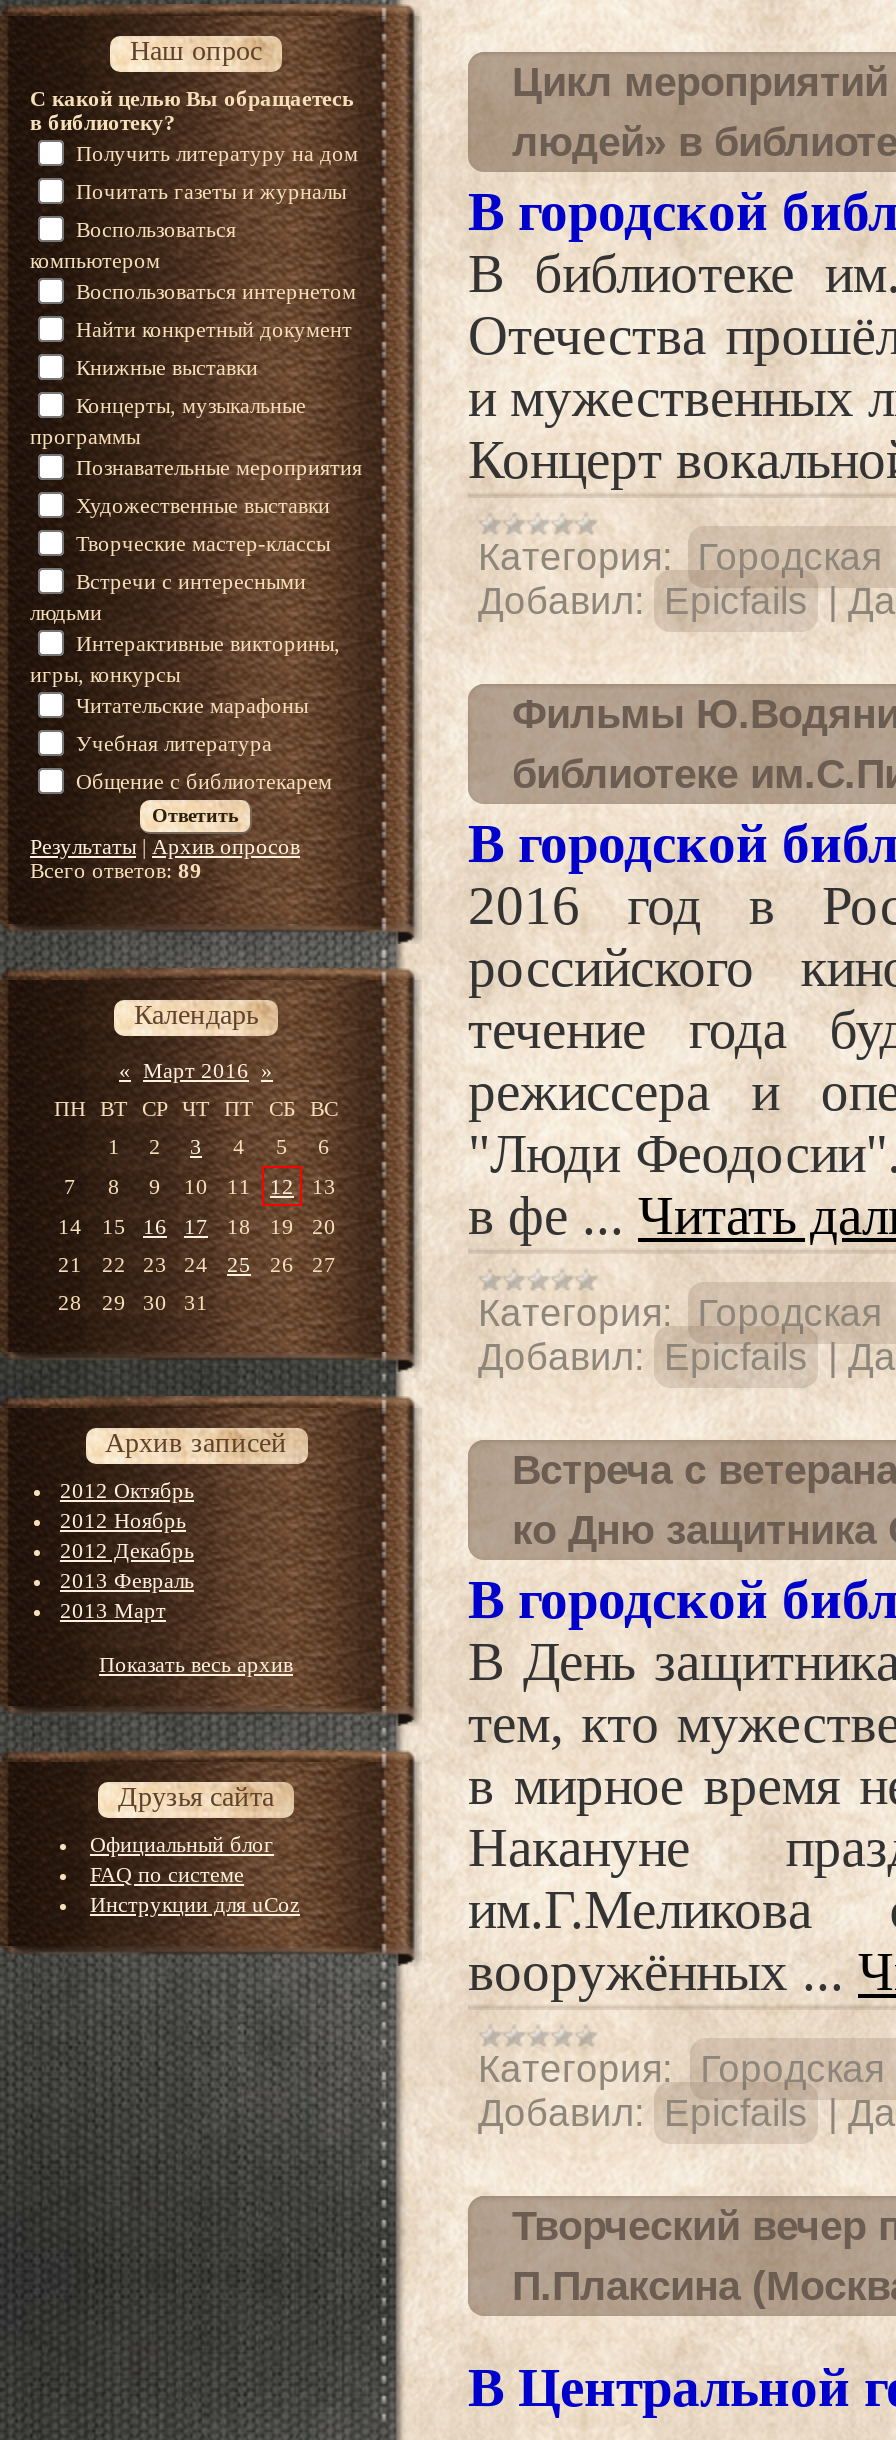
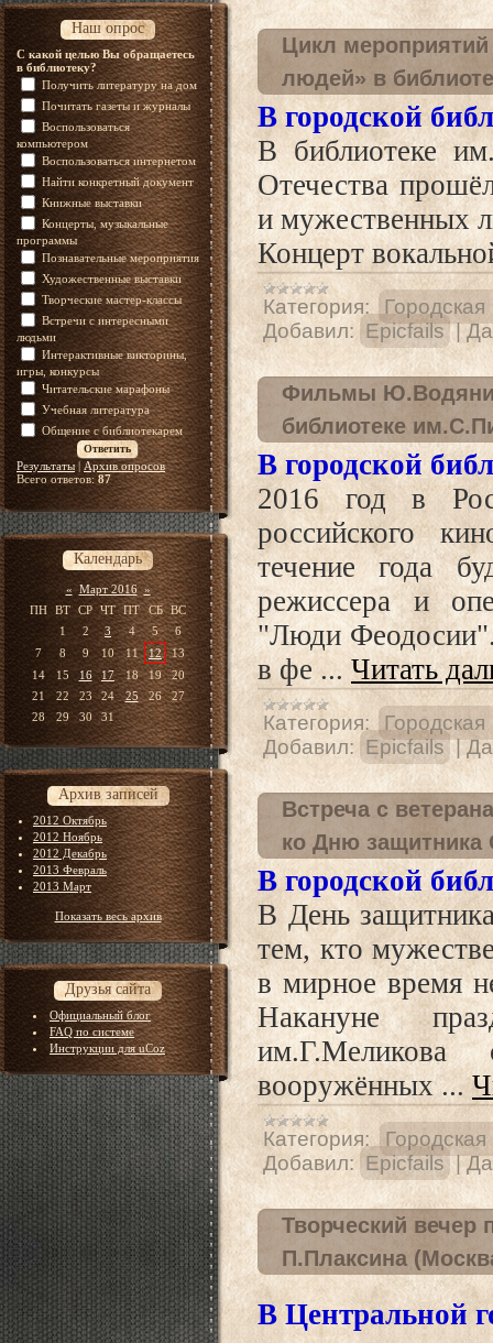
- Всего ответов:89
+ Всего ответов:87
